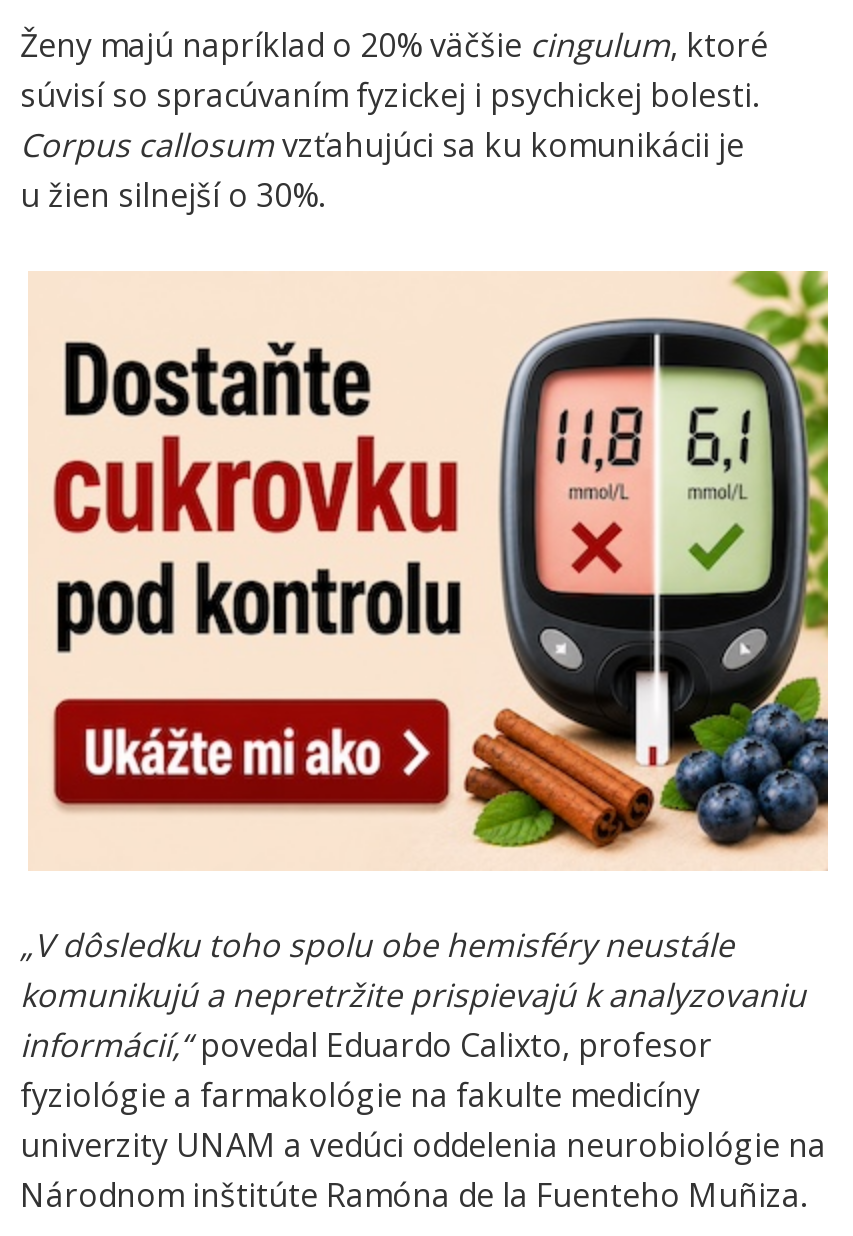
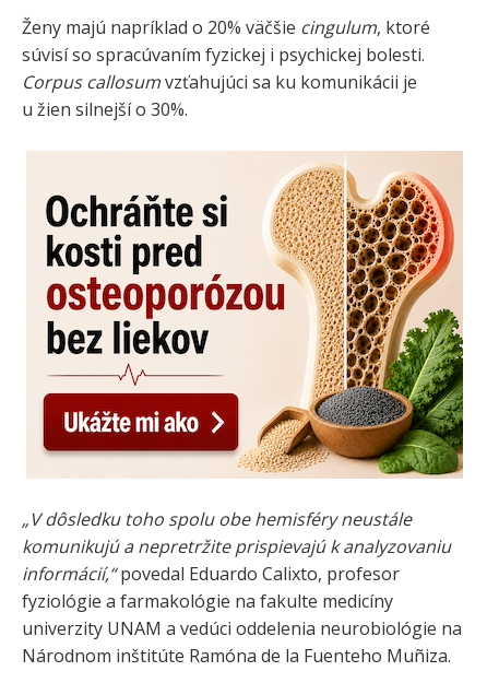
- [image]
+ [image]
